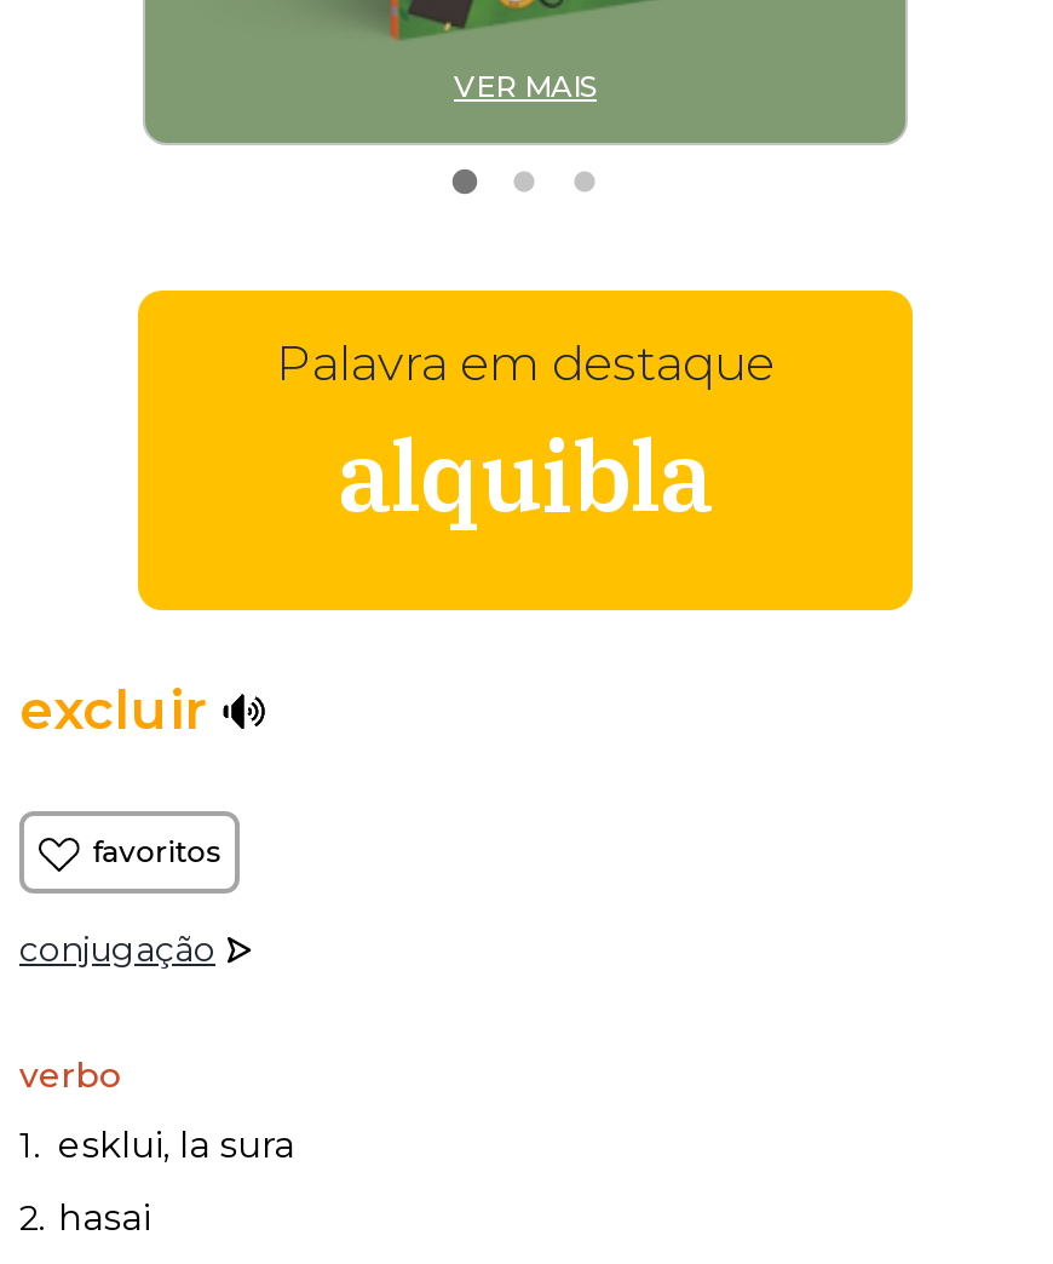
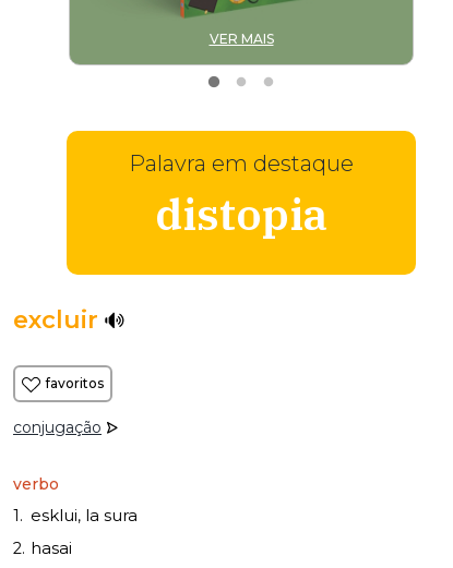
- alquibla
+ distopia
